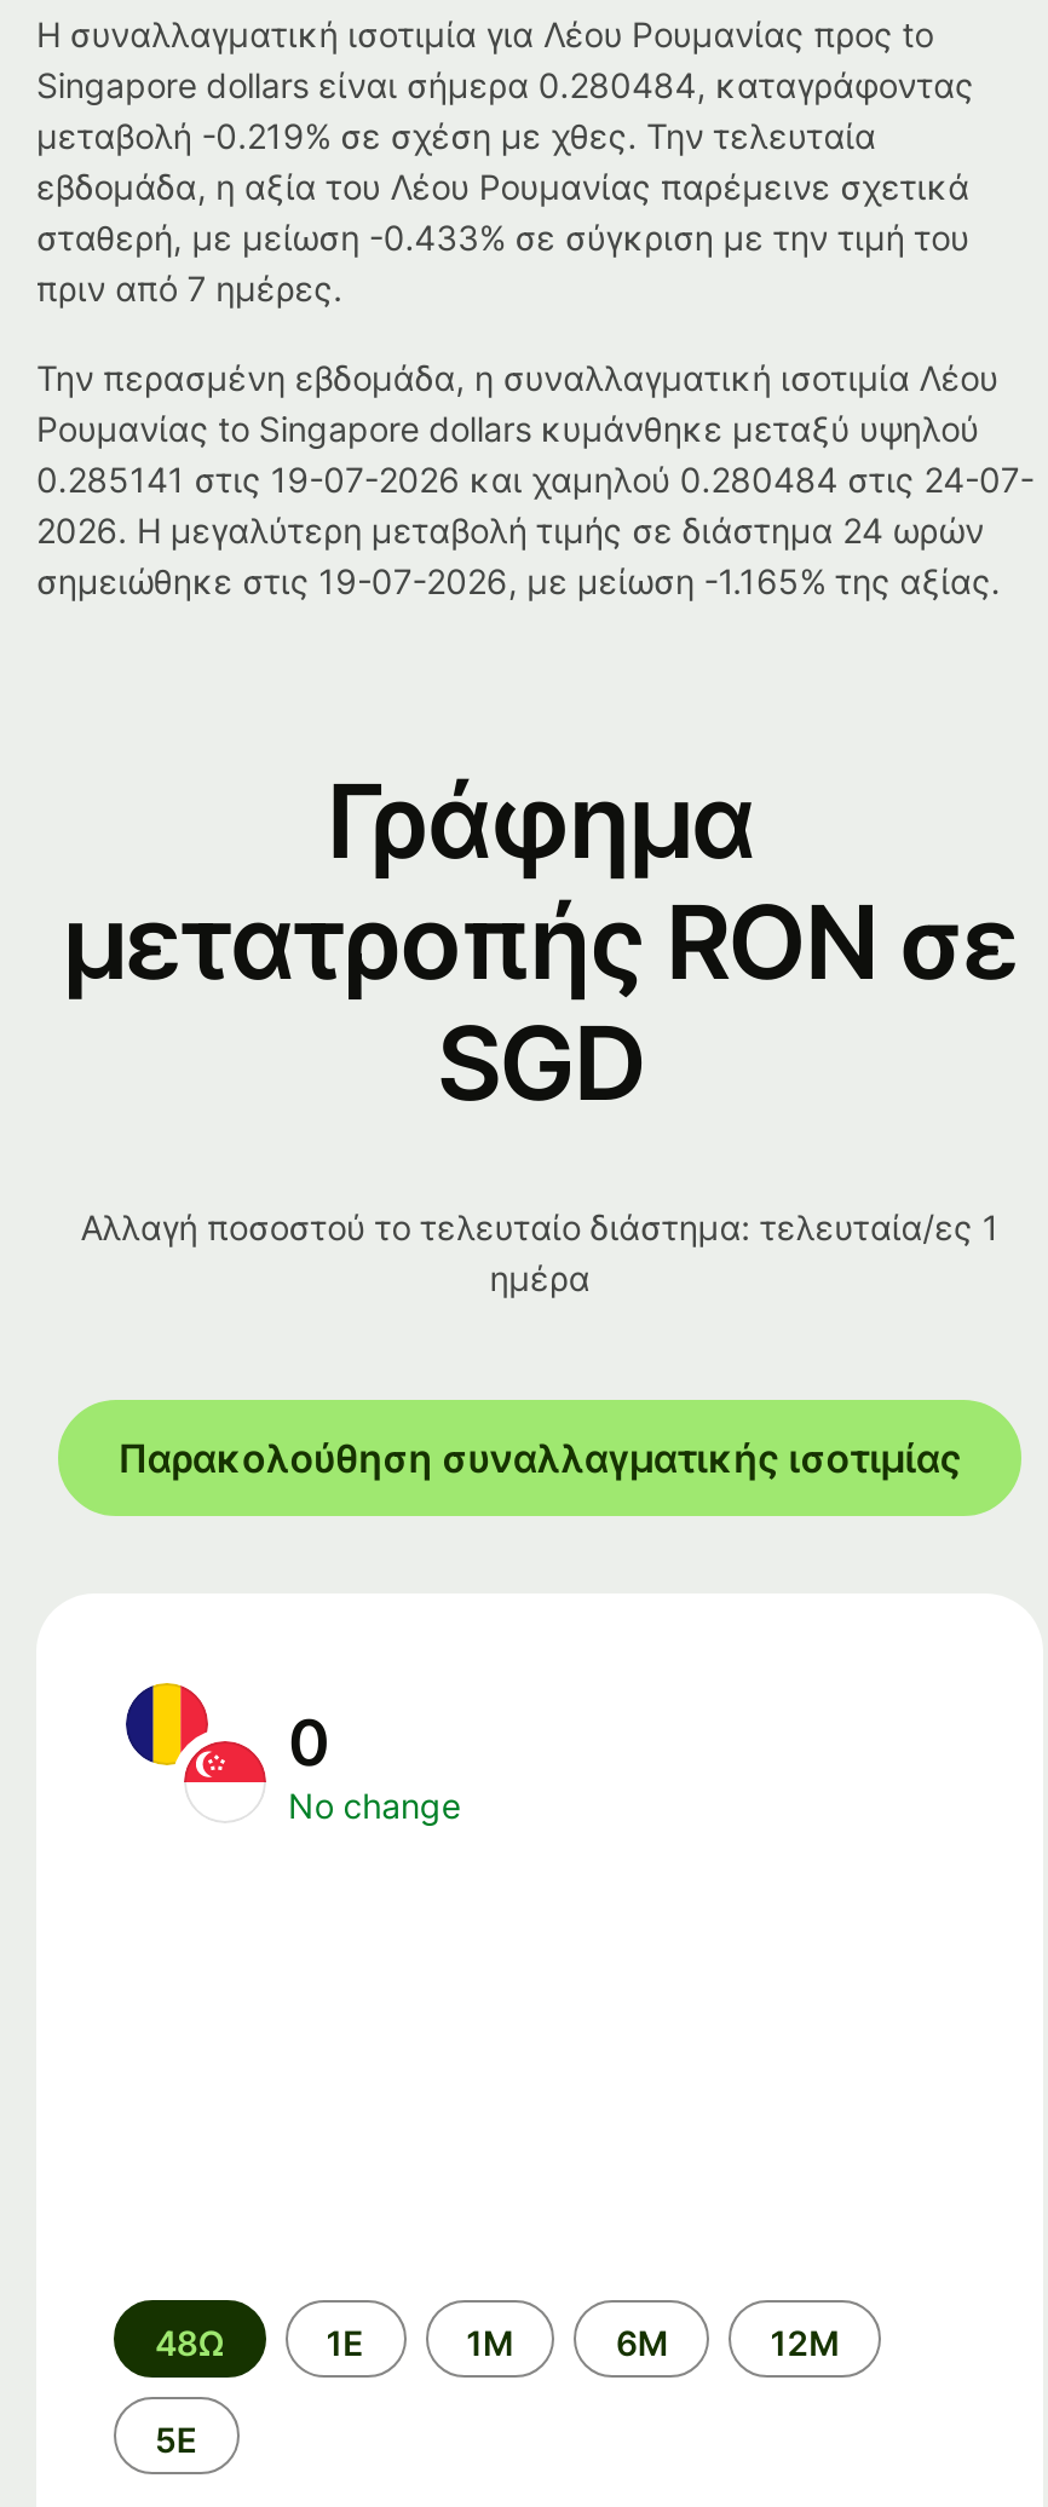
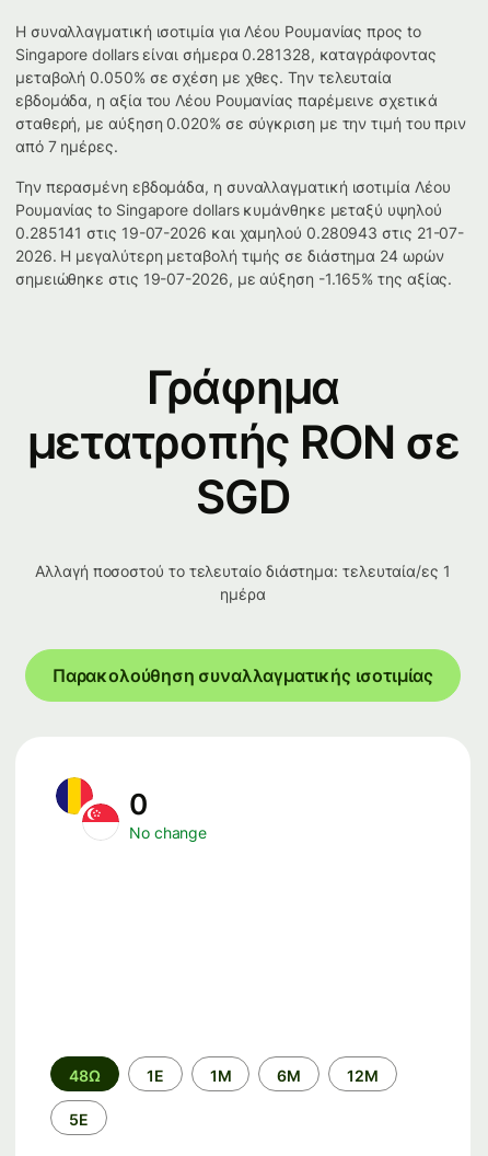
- Singapore dollars είναι σήμερα 0.280484, καταγράφοντας
+ Singapore dollars είναι σήμερα 0.281328, καταγράφοντας

- μεταβολή -0.219% σε σχέση με χθες. Την τελευταία
+ μεταβολή 0.050% σε σχέση με χθες. Την τελευταία

- σταθερή, με μείωση -0.433% σε σύγκριση με την τιμή του
- πριν από 7 ημέρες.
+ σταθερή, με αύξηση 0.020% σε σύγκριση με την τιμή του πριν
+ από 7 ημέρες.

- 0.285141 στις 19-07-2026 και χαμηλού 0.280484 στις 24-07-
+ 0.285141 στις 19-07-2026 και χαμηλού 0.280943 στις 21-07-

- σημειώθηκε στις 19-07-2026, με μείωση -1.165% της αξίας.
+ σημειώθηκε στις 19-07-2026, με αύξηση -1.165% της αξίας.
